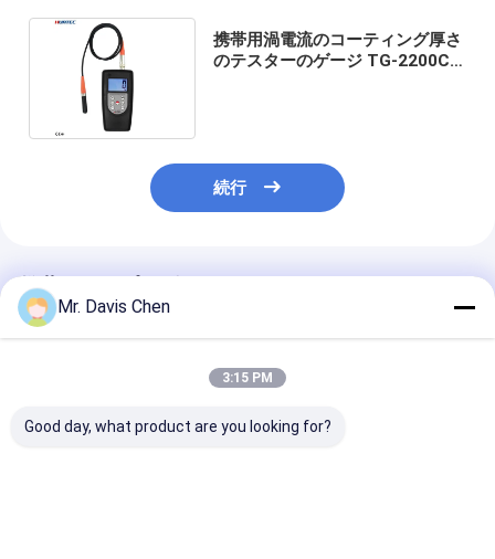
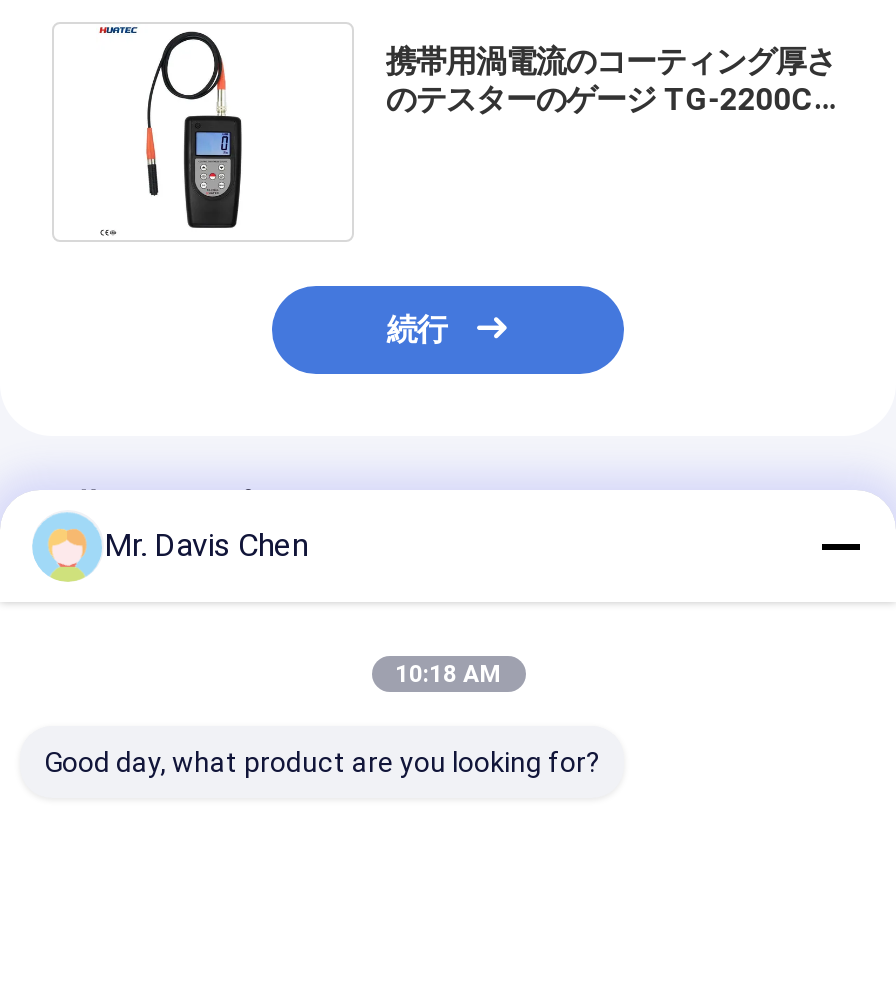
- 3:15 PM
+ 10:18 AM
